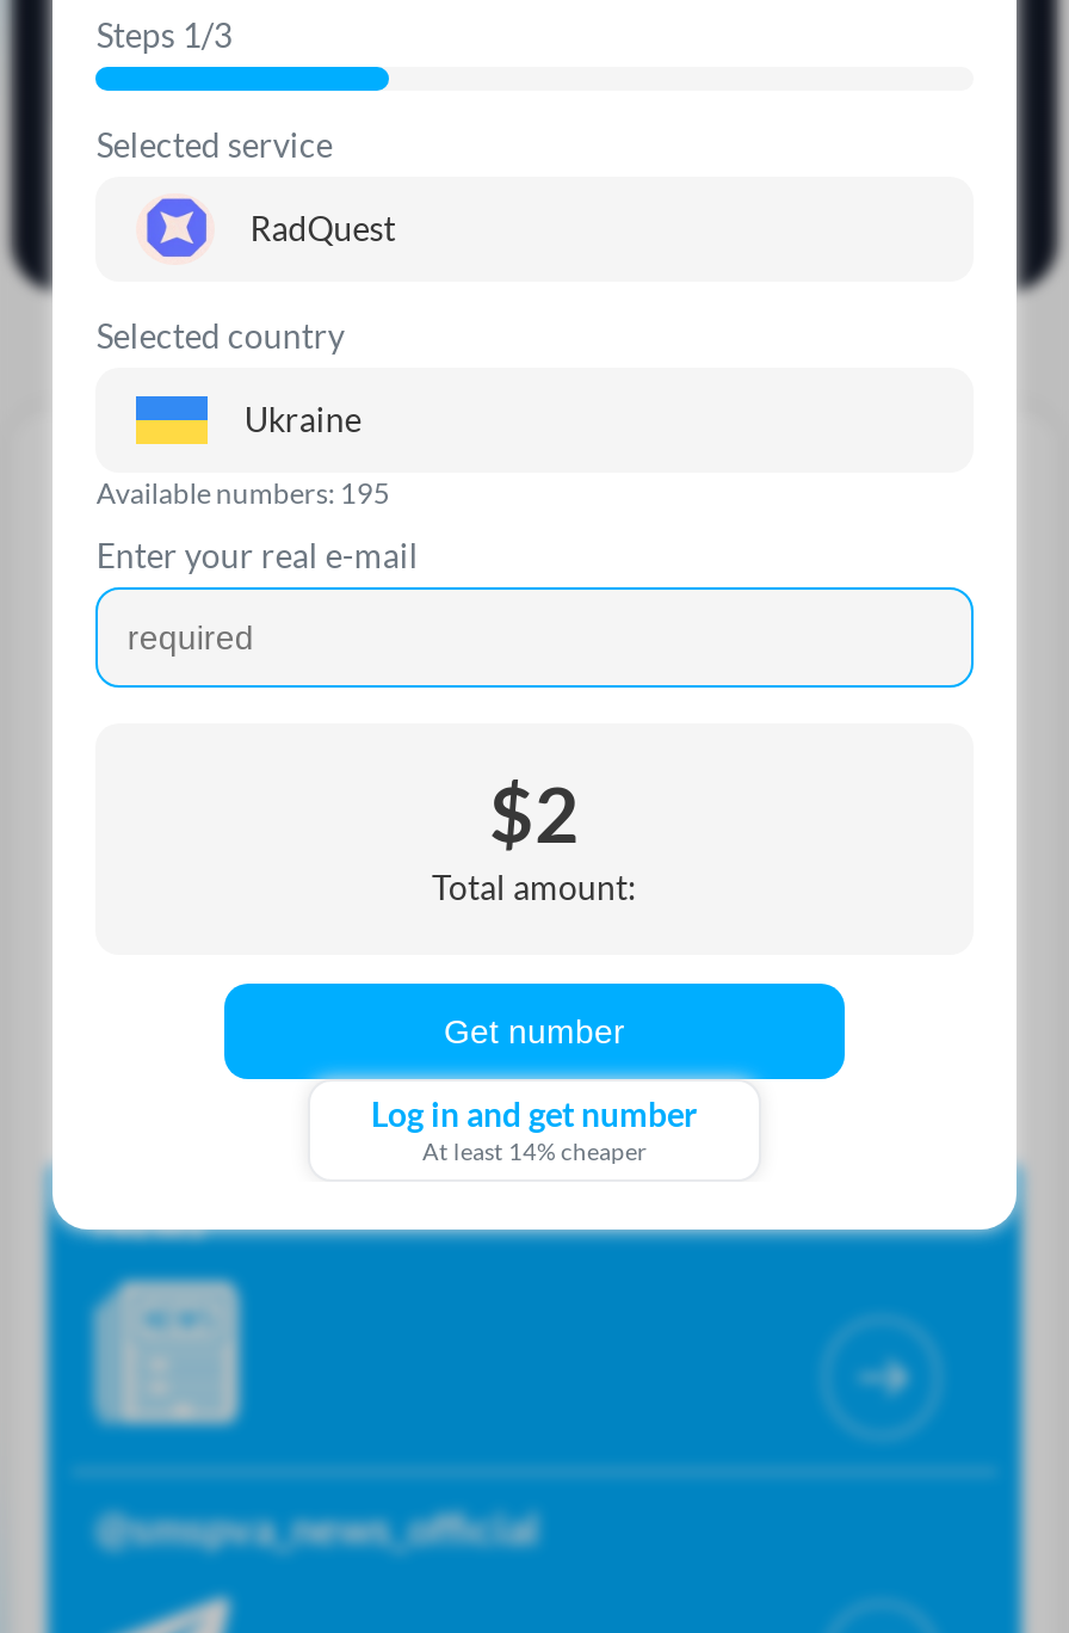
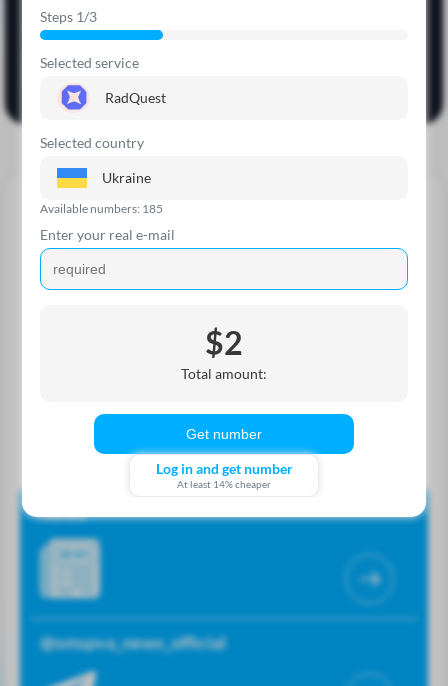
- Available numbers: 195
+ Available numbers: 185
